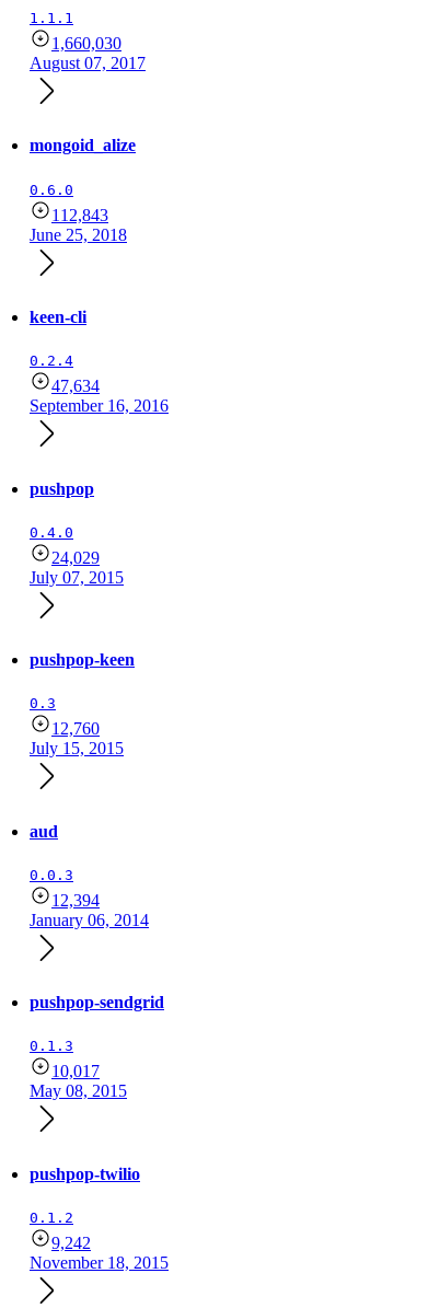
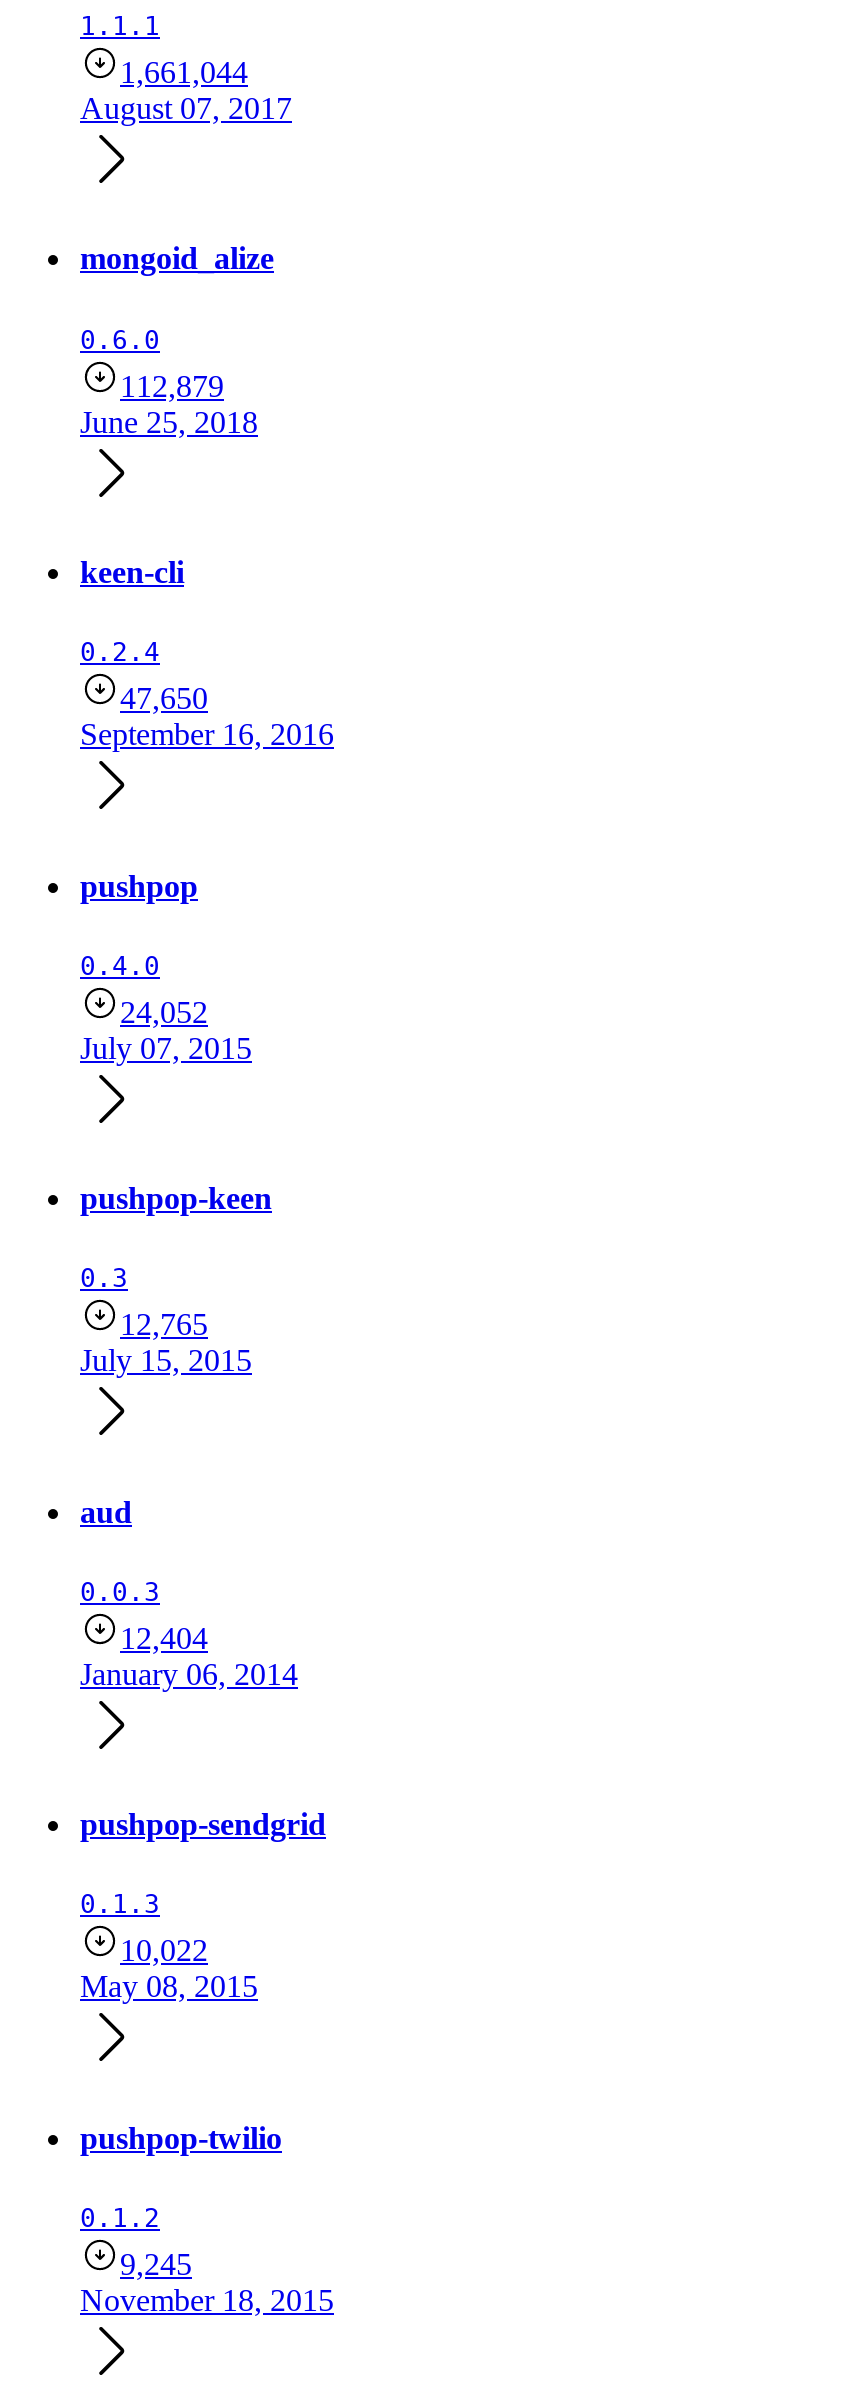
- 1,660,030
+ 1,661,044

- 112,843
+ 112,879

- 47,634
+ 47,650

- 24,029
+ 24,052

- 12,760
+ 12,765

- 12,394
+ 12,404

- 10,017
+ 10,022

- 9,242
+ 9,245
